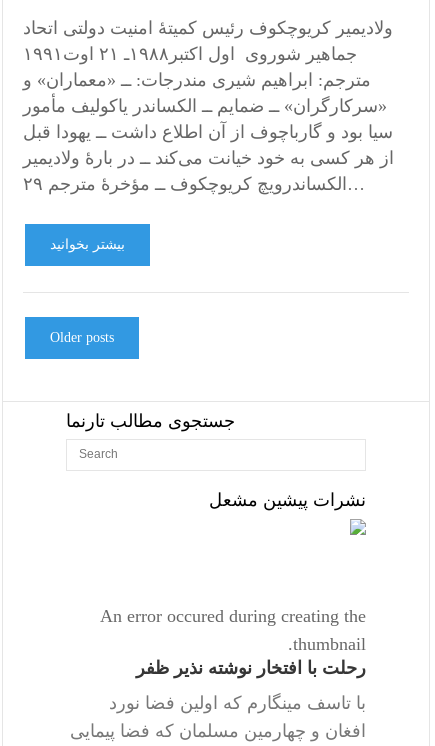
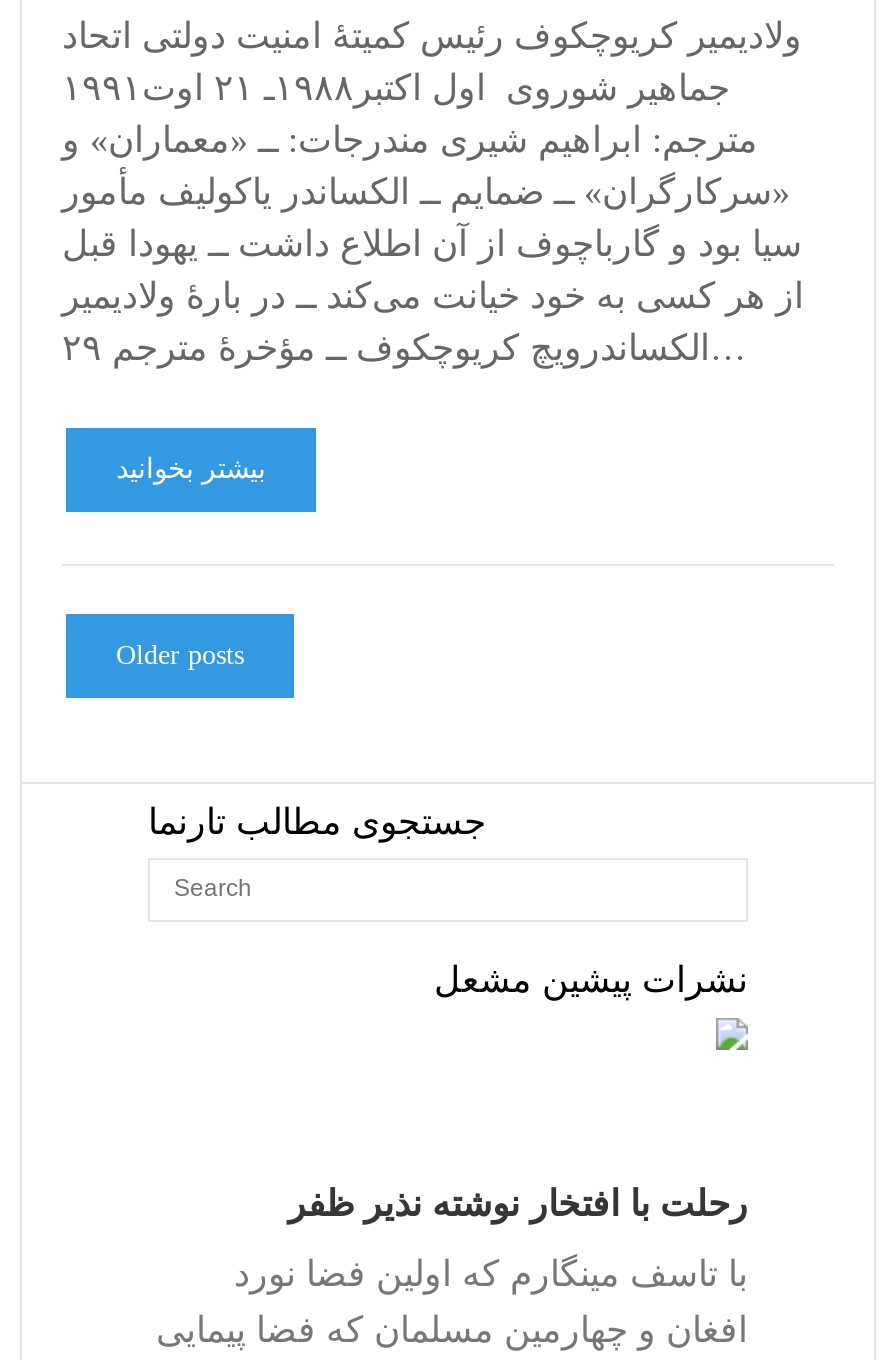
- An error occured during creating the
- thumbnail.
